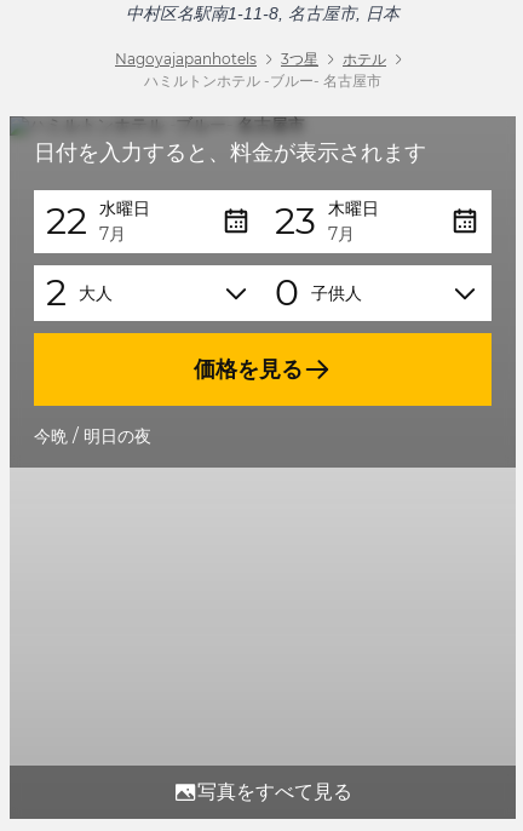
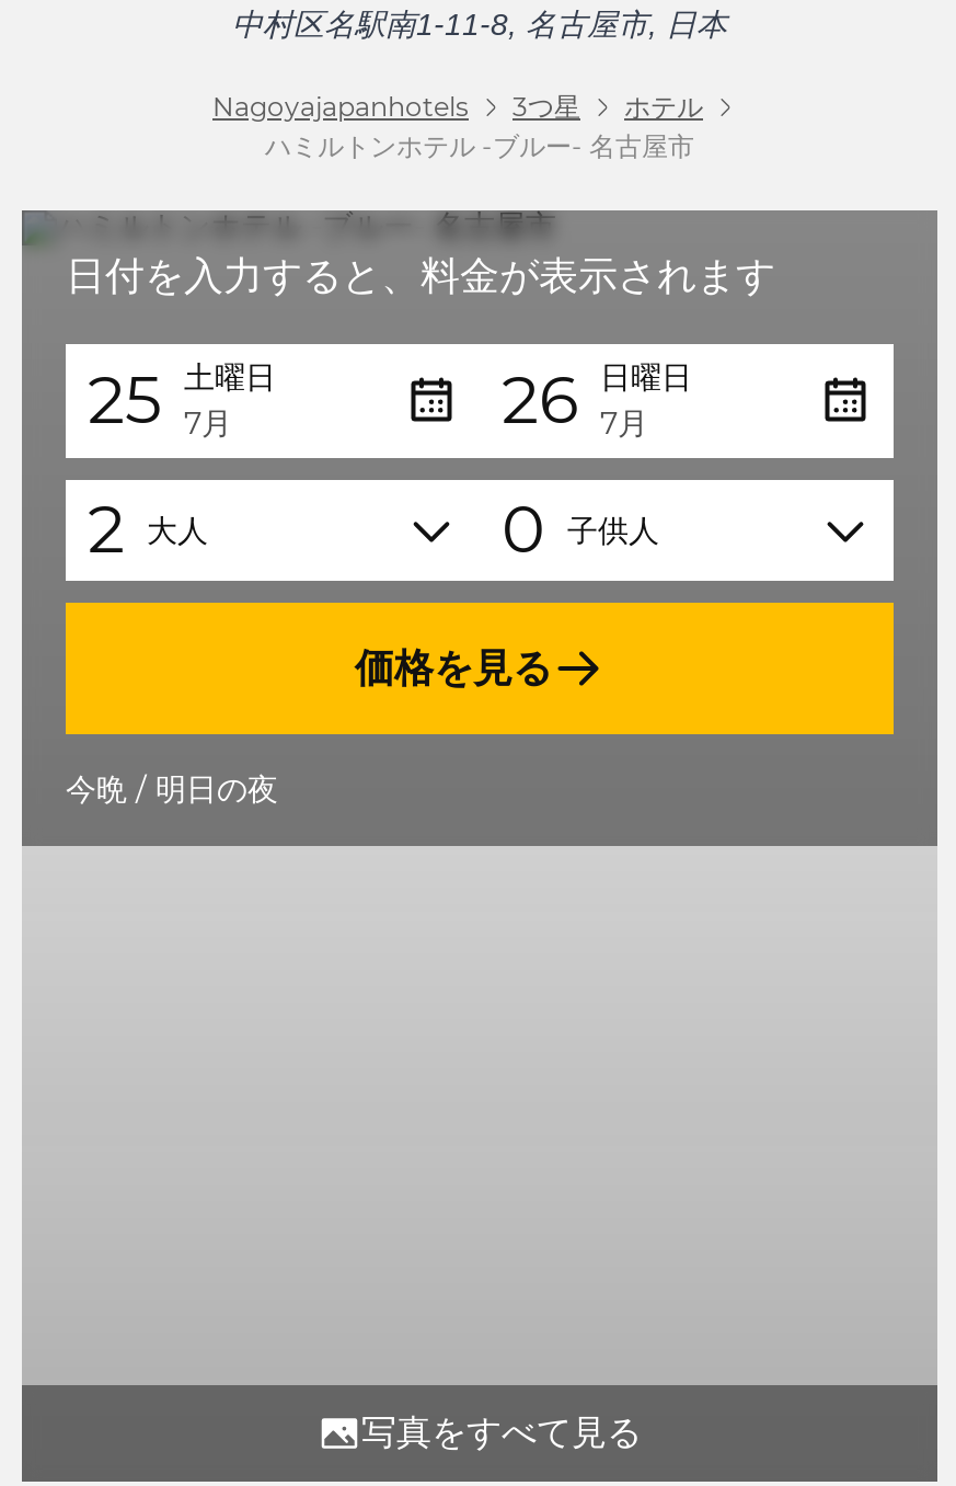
- 22
+ 25

- 水曜日
+ 土曜日

- 23
+ 26

- 木曜日
+ 日曜日
